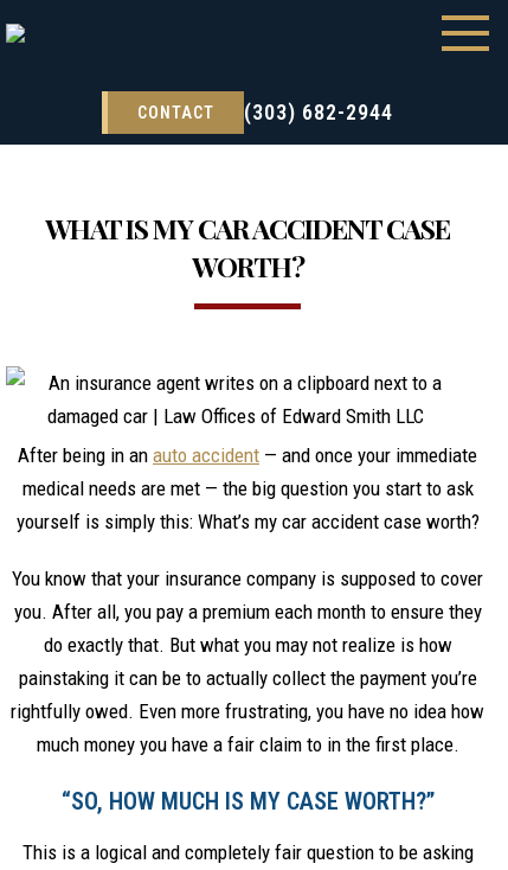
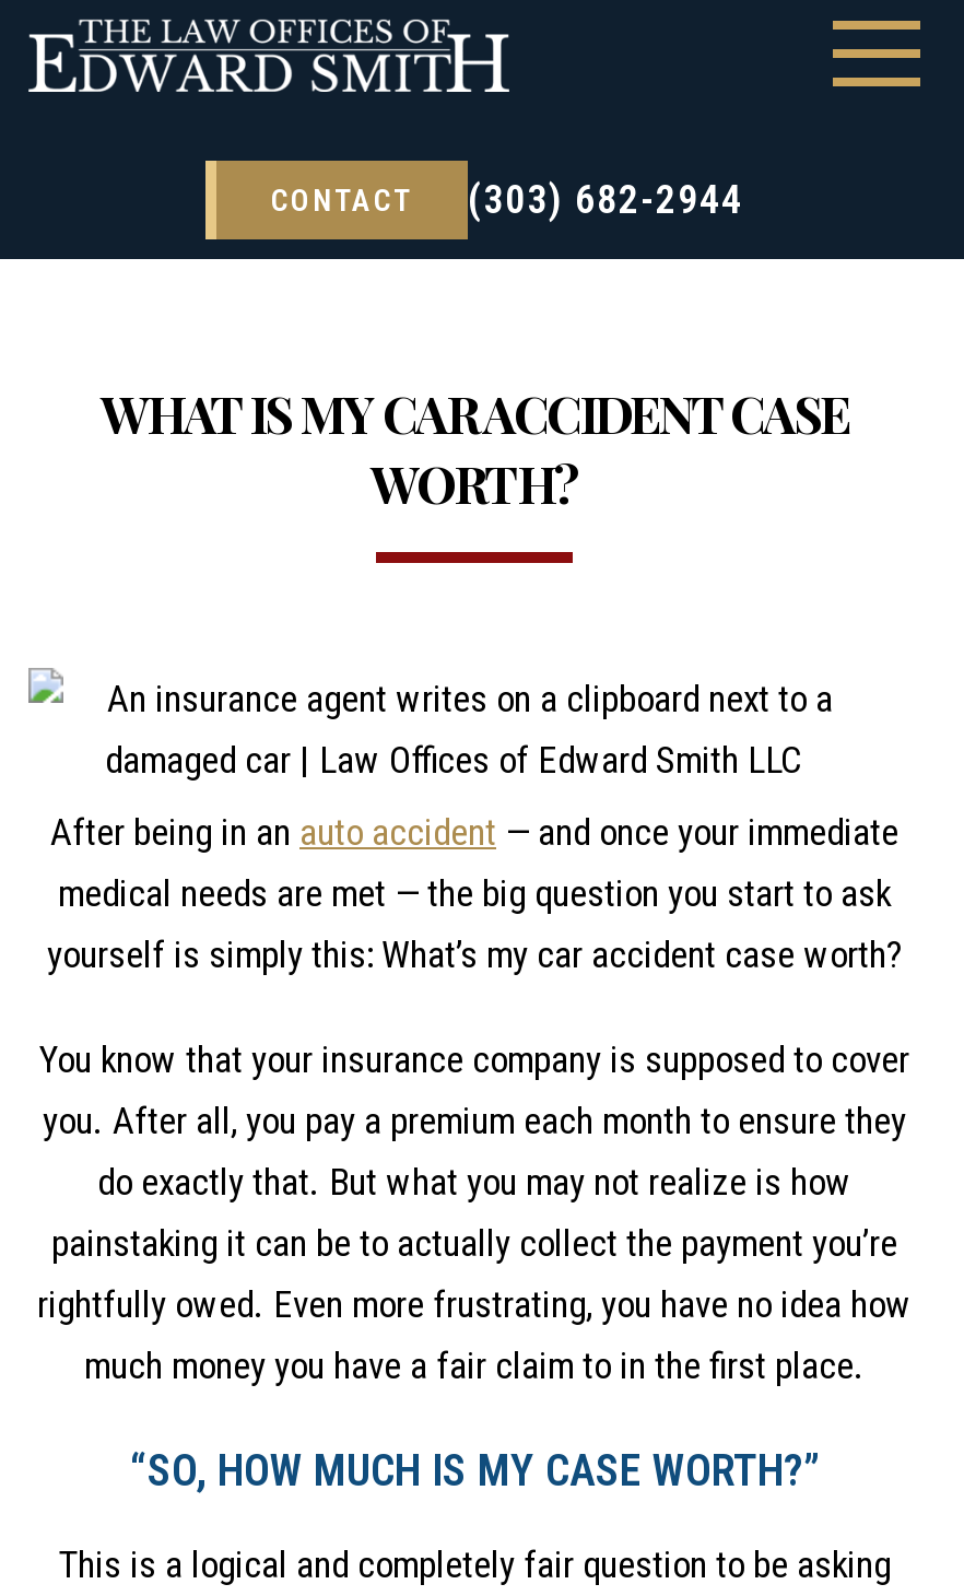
+ [image]
